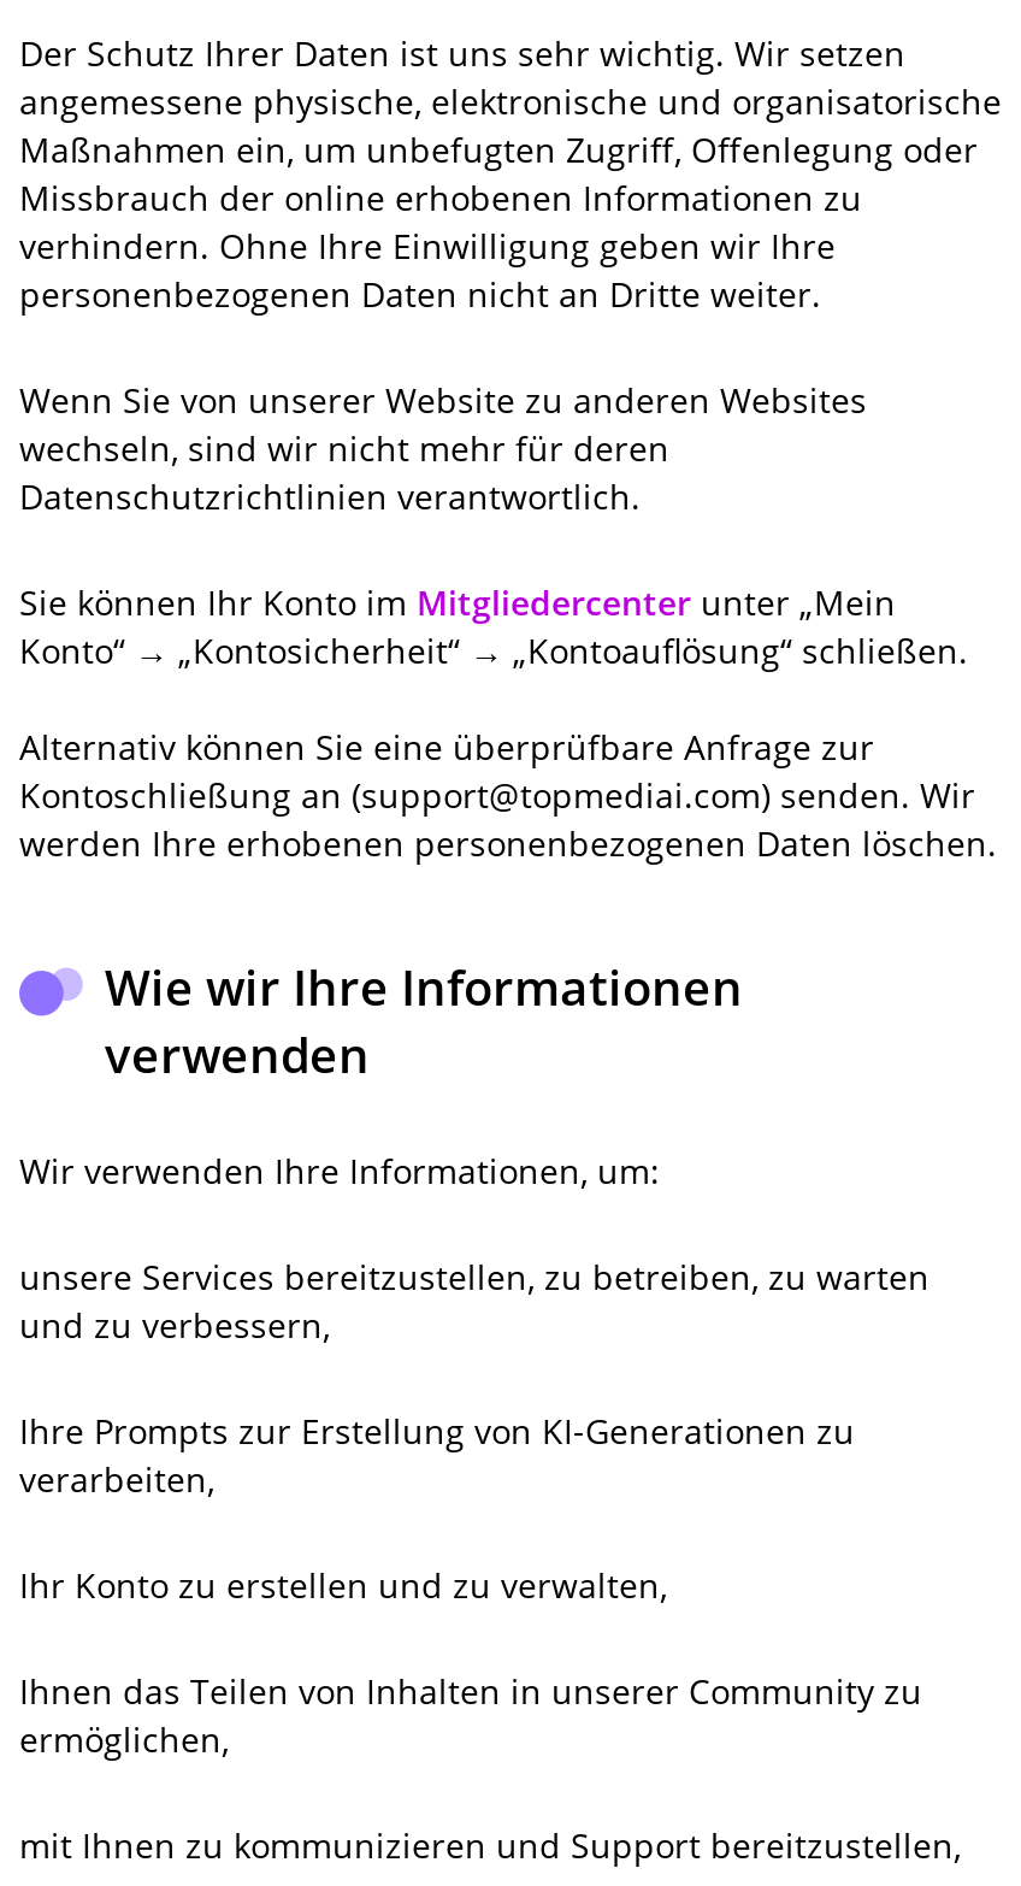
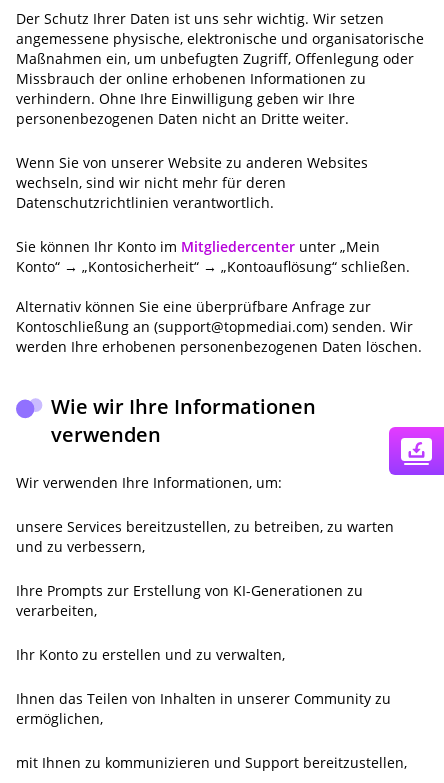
+ [image]
